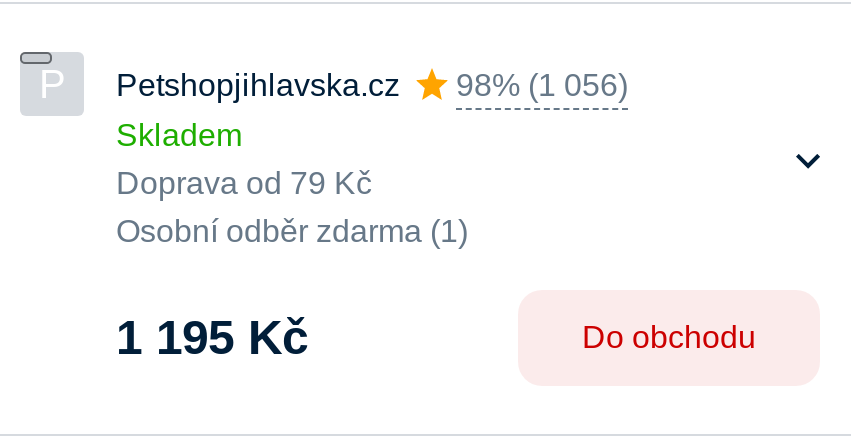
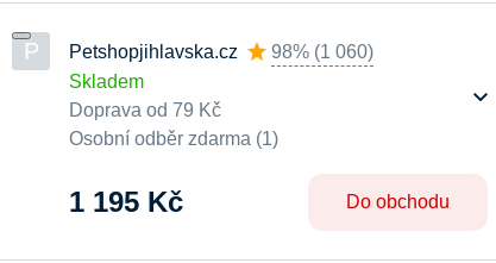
- Petshopjihlavska.cz 98% (1 056)
+ Petshopjihlavska.cz 98% (1 060)
